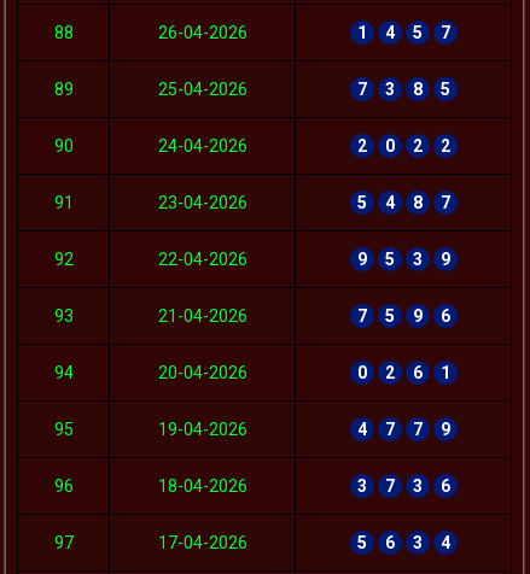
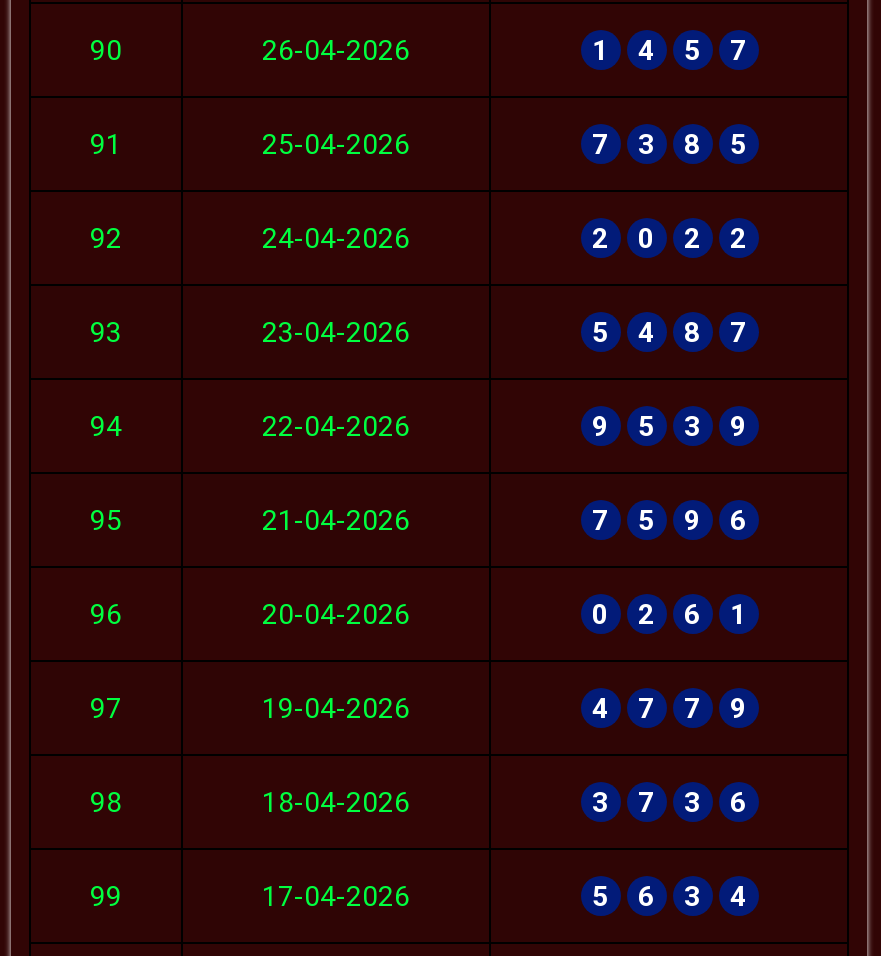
- 88
+ 90

- 89
+ 91

- 90
+ 92

- 91
+ 93

- 92
+ 94

- 93
+ 95

- 94
+ 96

- 95
+ 97

- 96
+ 98

- 97
+ 99
